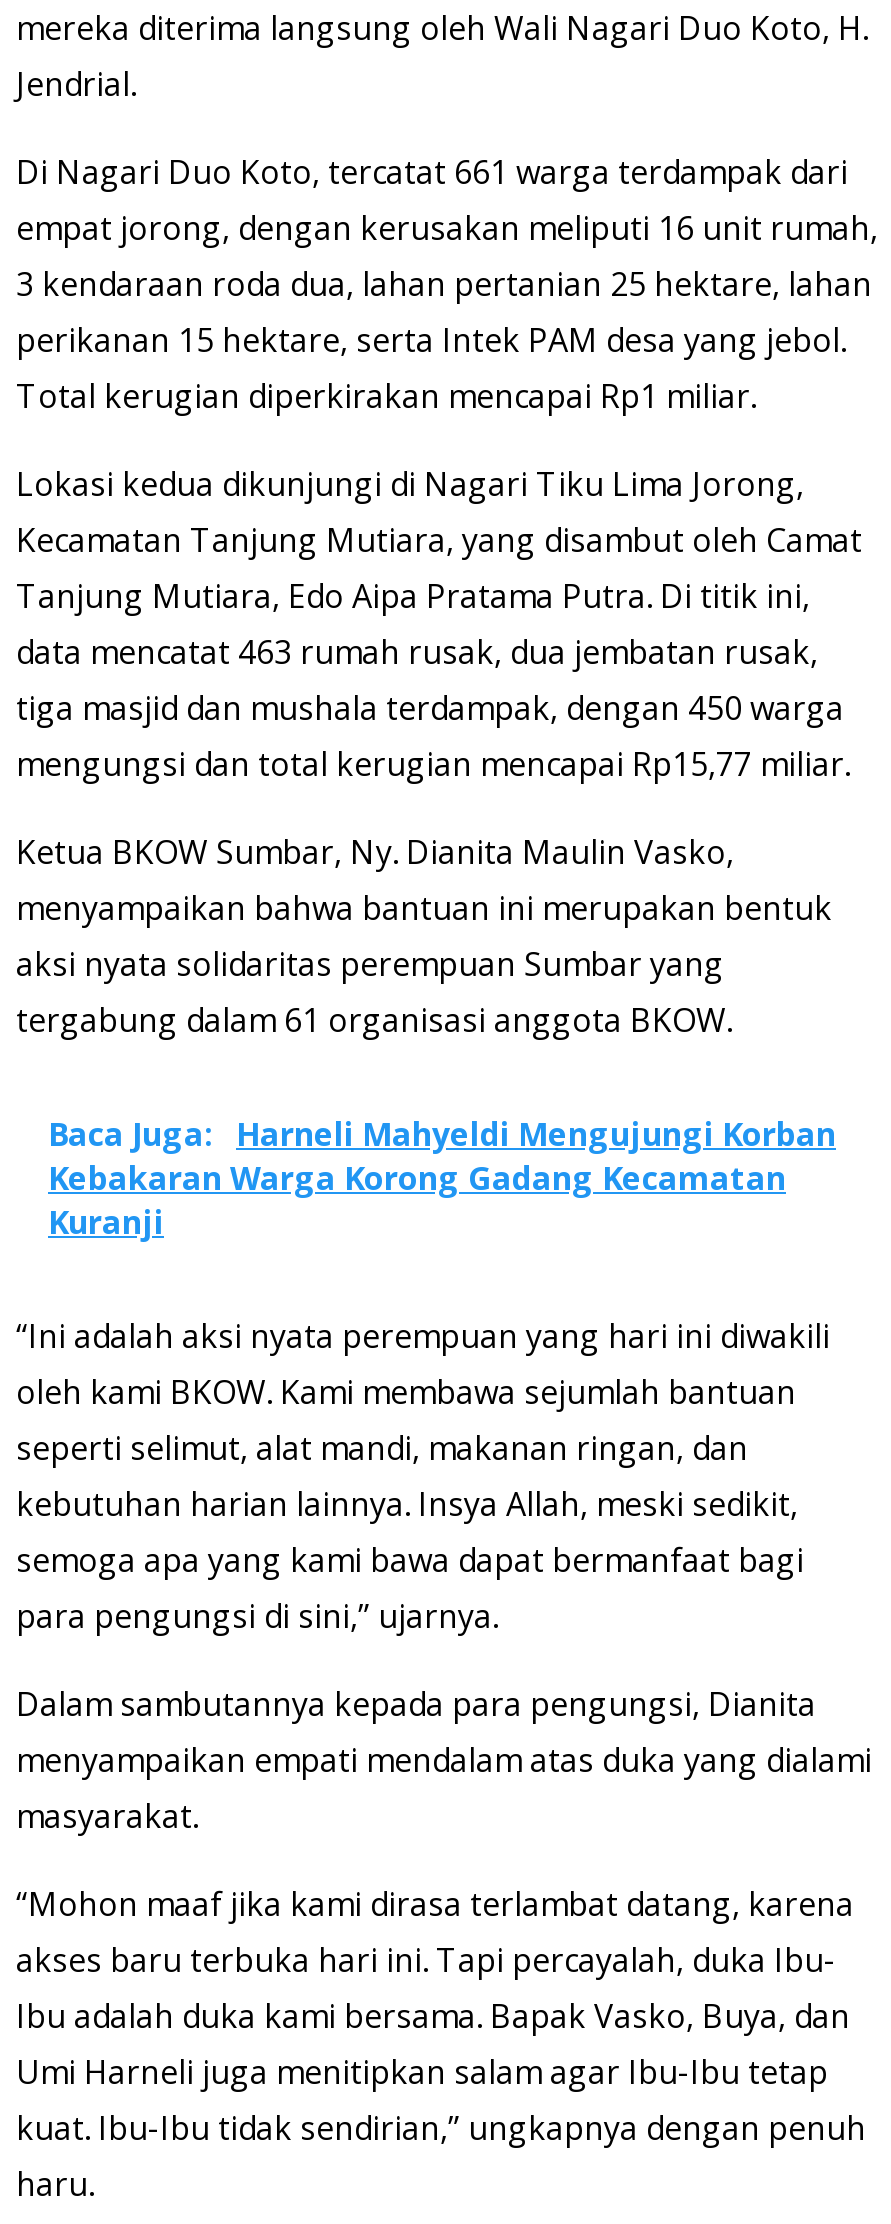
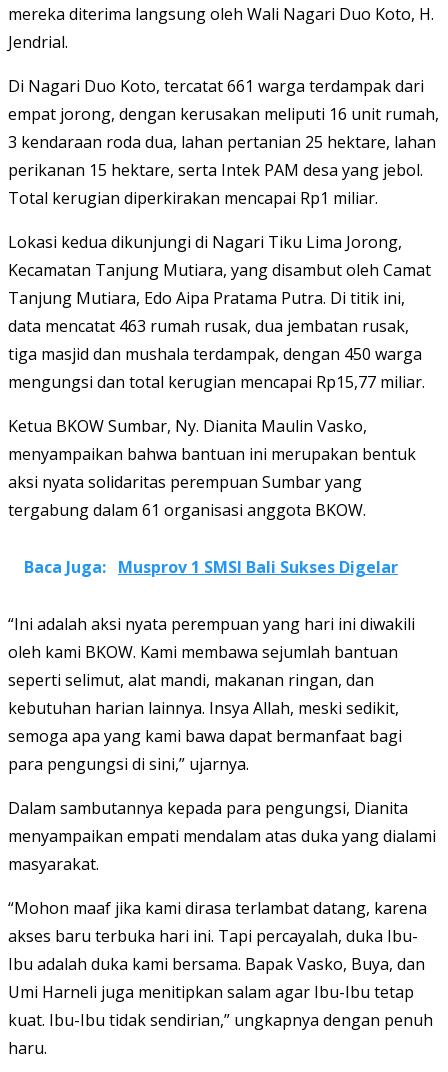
- Baca Juga: Harneli Mahyeldi Mengujungi Korban
- Kebakaran Warga Korong Gadang Kecamatan
- Kuranji
+ Baca Juga: Musprov 1 SMSI Bali Sukses Digelar
